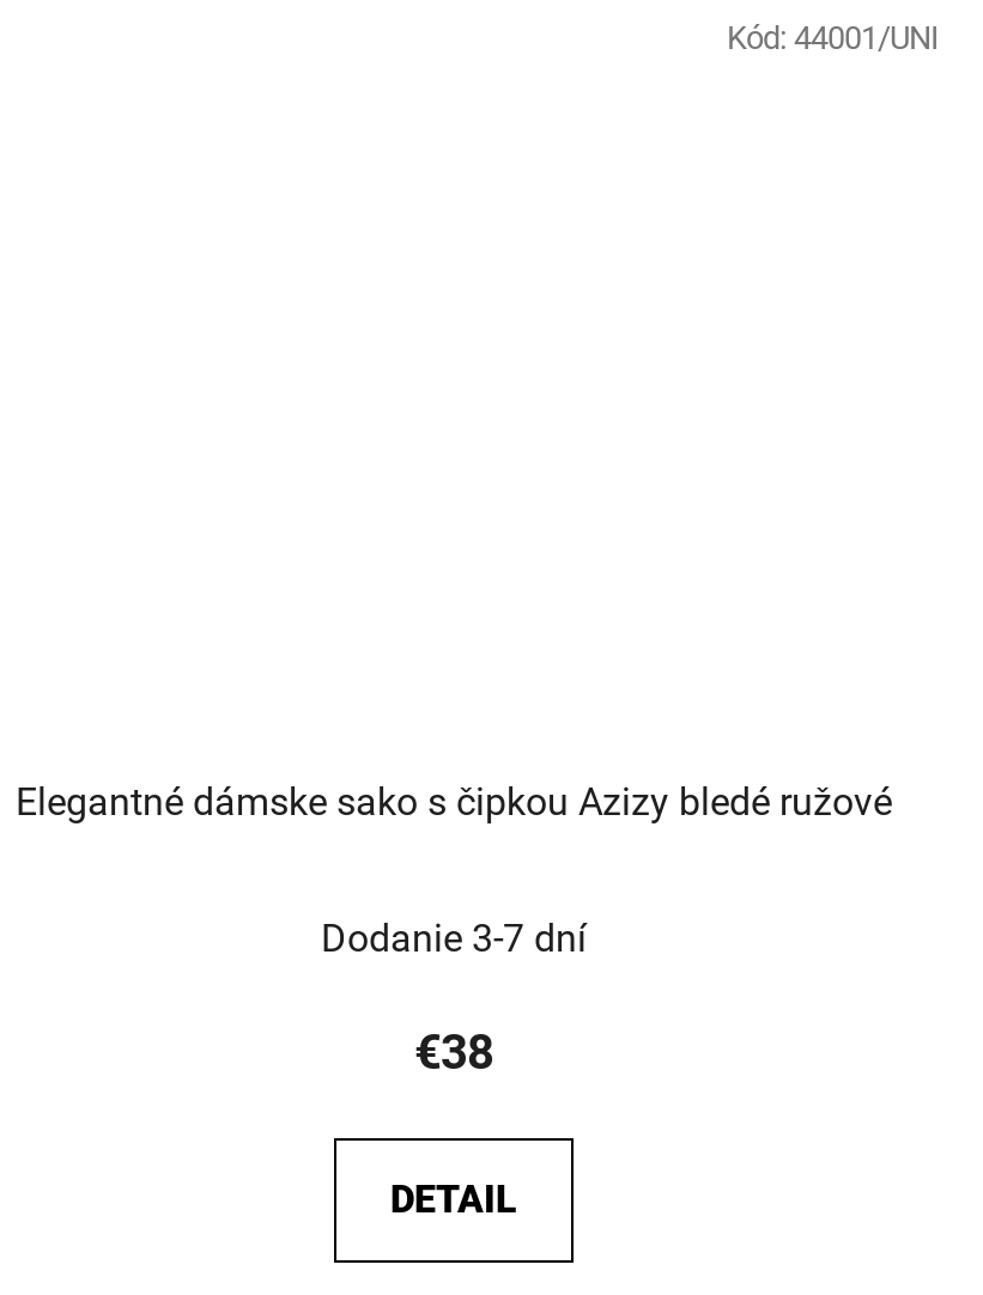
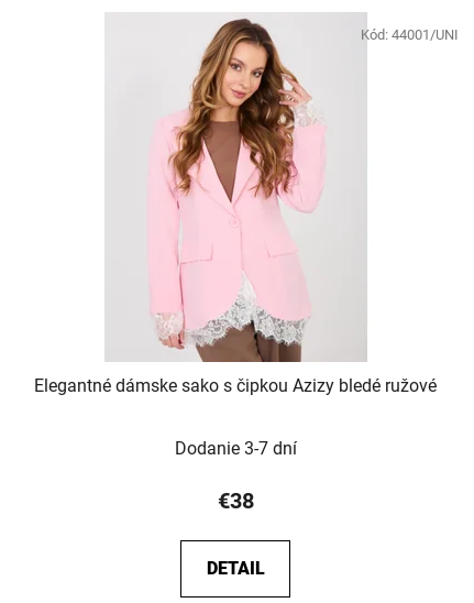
+ [image]
